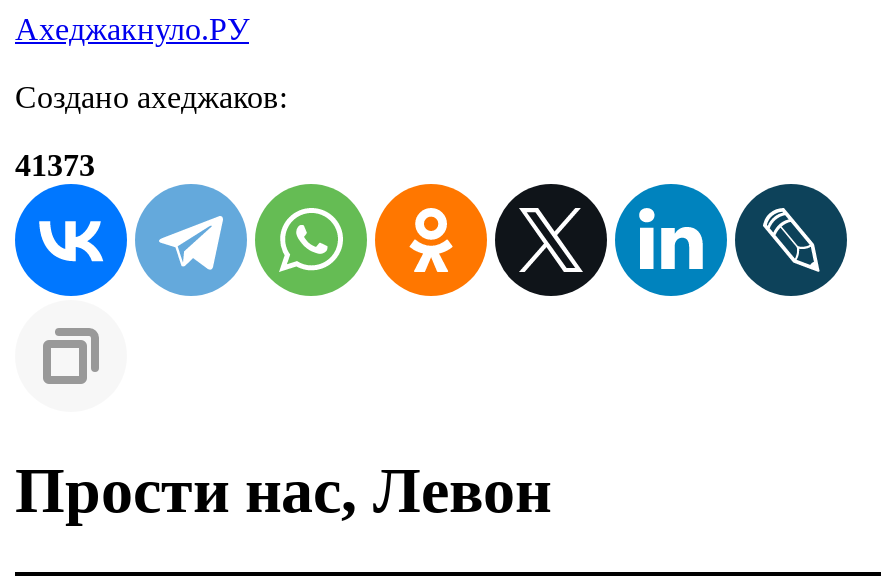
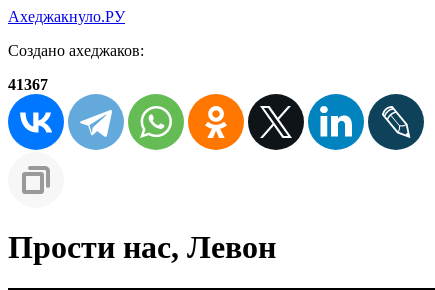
- 41373
+ 41367
